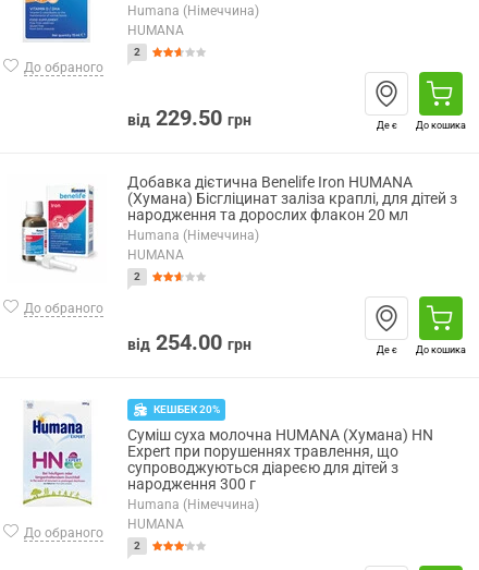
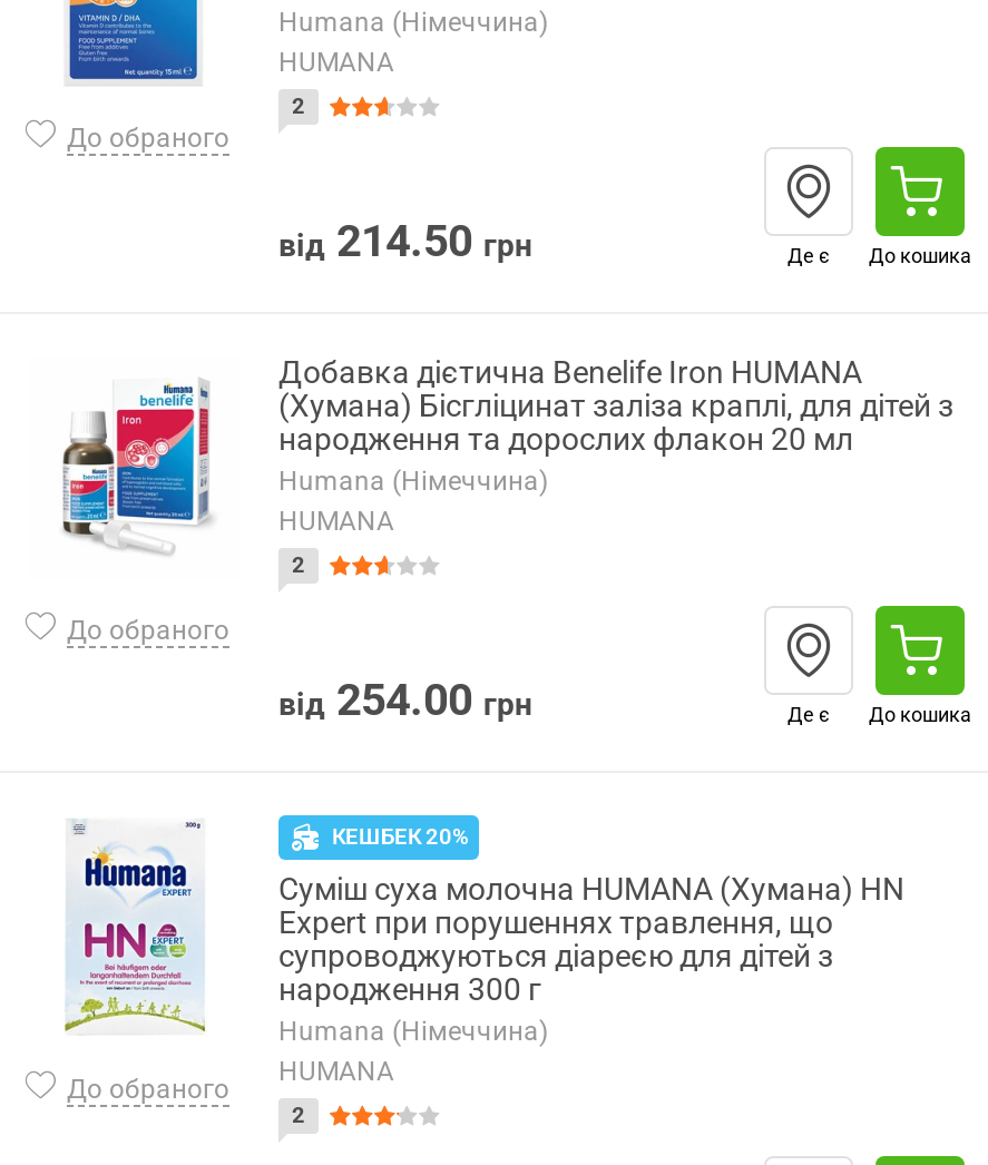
- від 229.50 грн
+ від 214.50 грн
